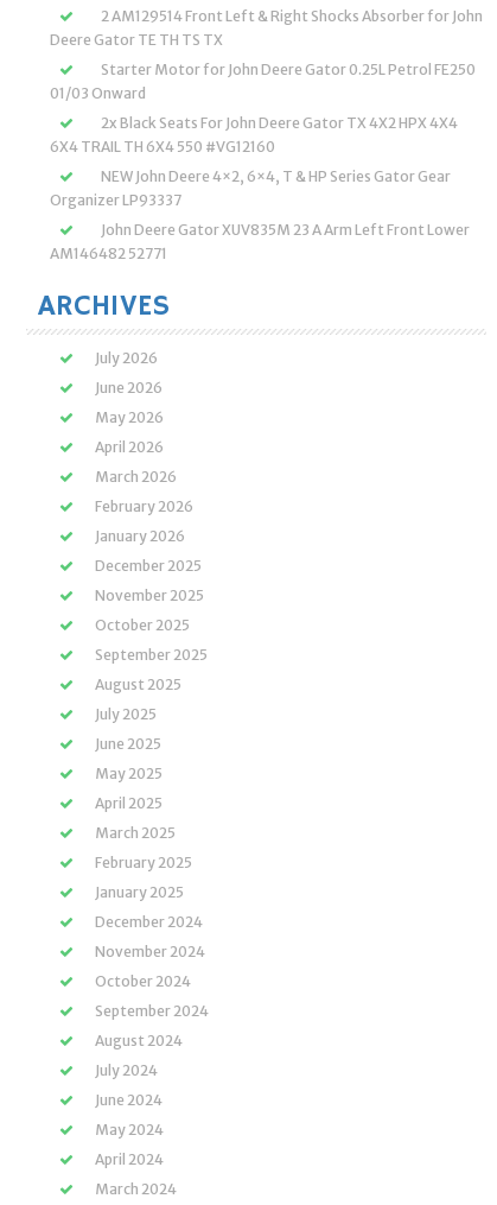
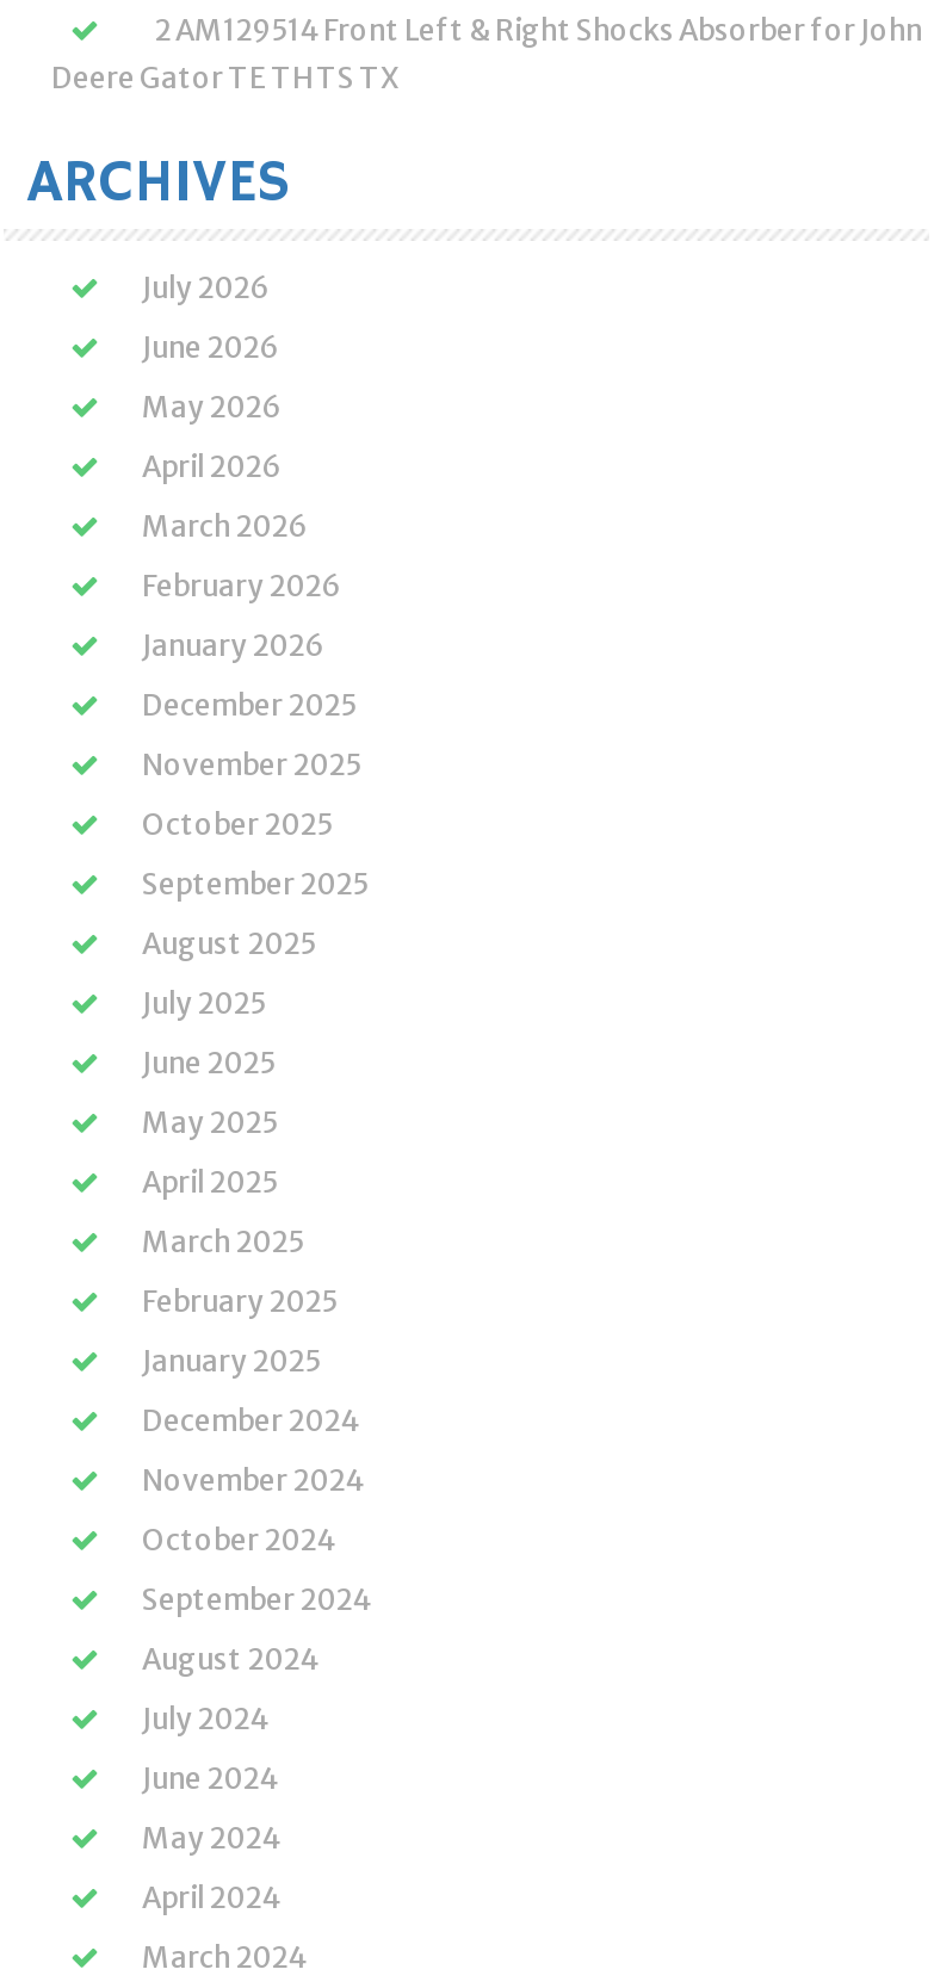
- Starter Motor for John Deere Gator 0.25L Petrol FE250
- 01/03 Onward
- 2x Black Seats For John Deere Gator TX 4X2 HPX 4X4
- 6X4 TRAIL TH 6X4 550 #VG12160
- NEW John Deere 4×2, 6×4, T & HP Series Gator Gear
- Organizer LP93337
- John Deere Gator XUV835M 23 A Arm Left Front Lower
- AM146482 52771
